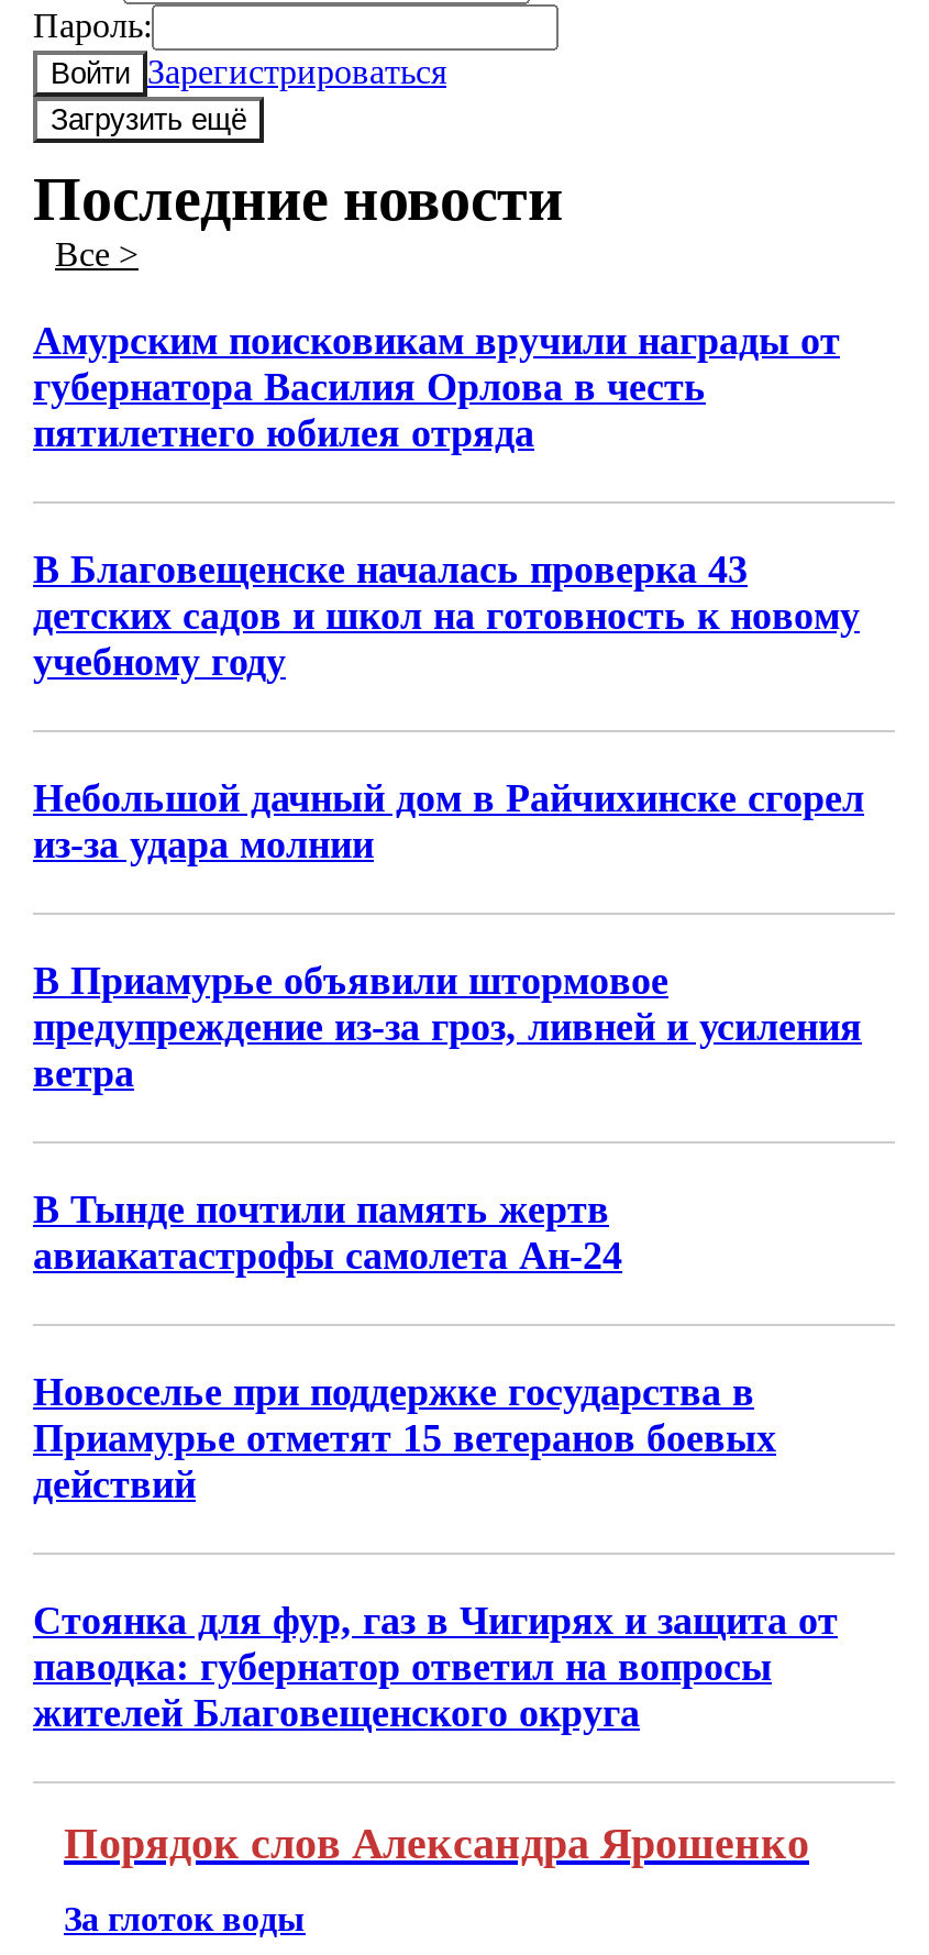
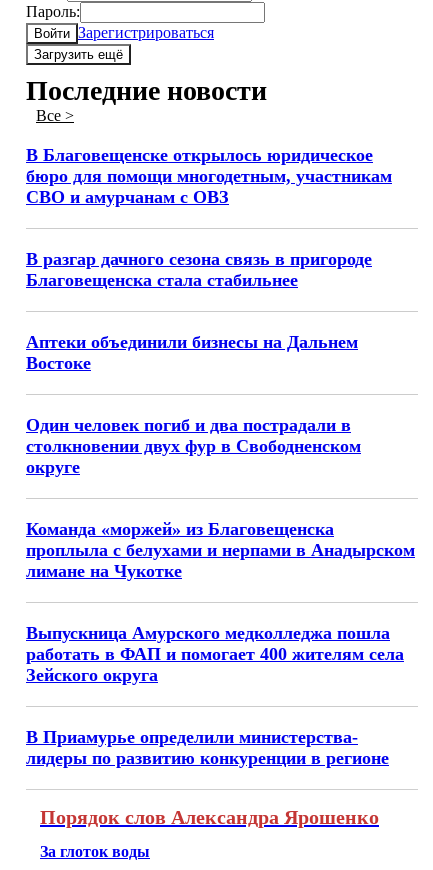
- Амурским поисковикам вручили награды от
- губернатора Василия Орлова в честь
- пятилетнего юбилея отряда
+ В Благовещенске открылось юридическое
+ бюро для помощи многодетным, участникам
+ СВО и амурчанам с ОВЗ

- В Благовещенске началась проверка 43
- детских садов и школ на готовность к новому
- учебному году
+ В разгар дачного сезона связь в пригороде
+ Благовещенска стала стабильнее

- Небольшой дачный дом в Райчихинске сгорел
- из-за удара молнии
+ Аптеки объединили бизнесы на Дальнем
+ Востоке

- В Приамурье объявили штормовое
- предупреждение из-за гроз, ливней и усиления
- ветра
+ Один человек погиб и два пострадали в
+ столкновении двух фур в Свободненском
+ округе

- В Тынде почтили память жертв
- авиакатастрофы самолета Ан-24
+ Команда «моржей» из Благовещенска
+ проплыла с белухами и нерпами в Анадырском
+ лимане на Чукотке

- Новоселье при поддержке государства в
- Приамурье отметят 15 ветеранов боевых
- действий
+ Выпускница Амурского медколледжа пошла
+ работать в ФАП и помогает 400 жителям села
+ Зейского округа

- Стоянка для фур, газ в Чигирях и защита от
- паводка: губернатор ответил на вопросы
- жителей Благовещенского округа
+ В Приамурье определили министерства-
+ лидеры по развитию конкуренции в регионе
